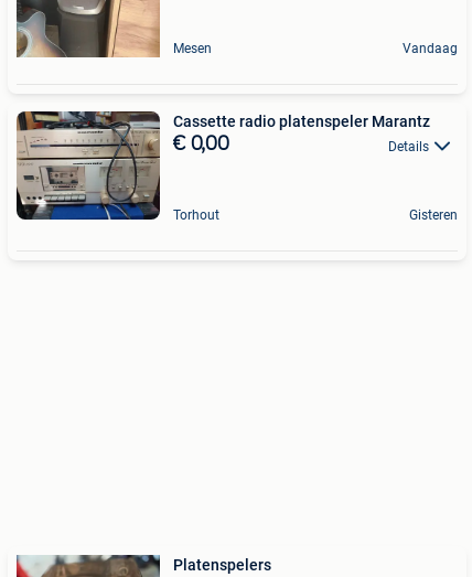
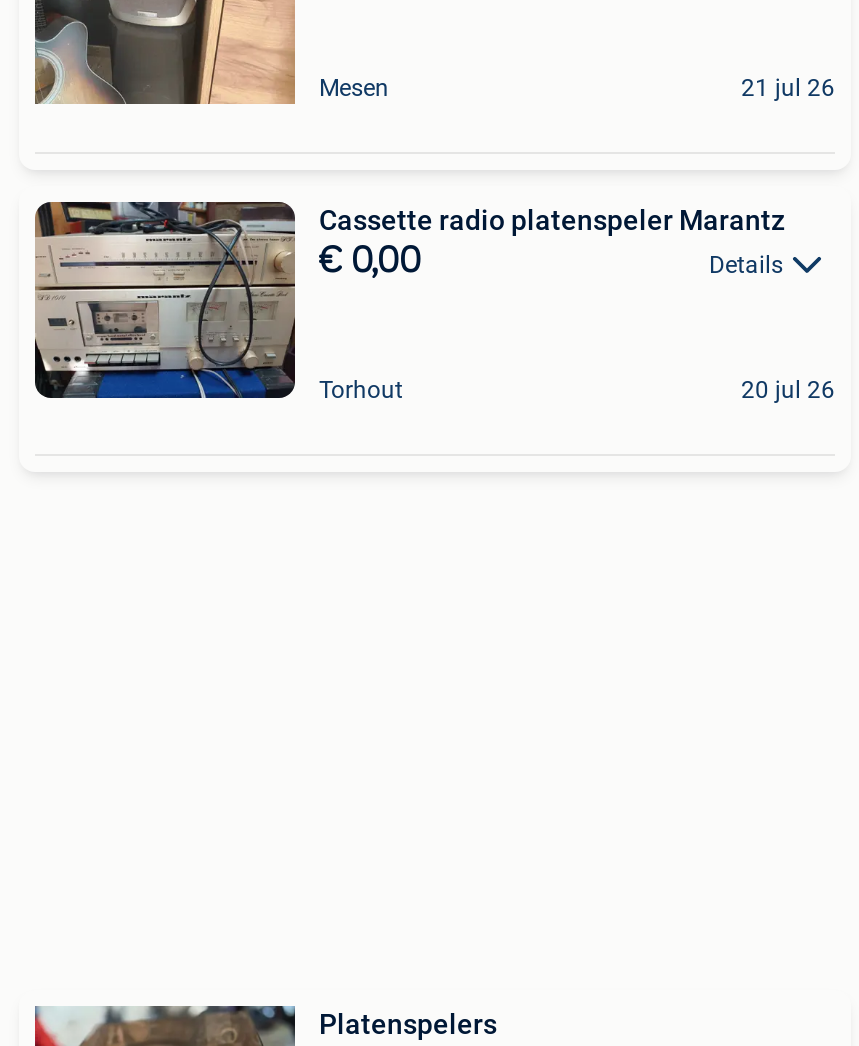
- Vandaag
+ 21 jul 26

- Gisteren
+ 20 jul 26
